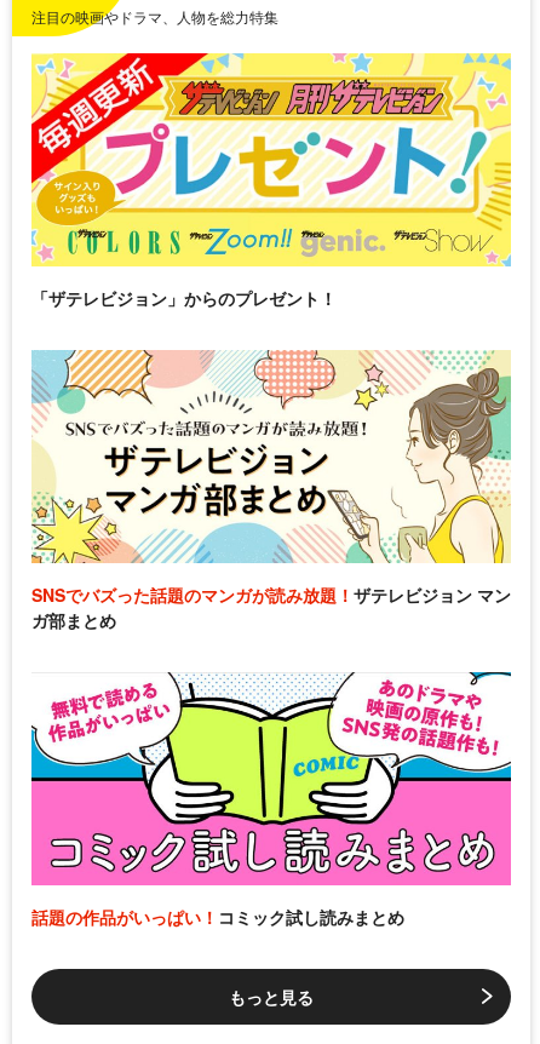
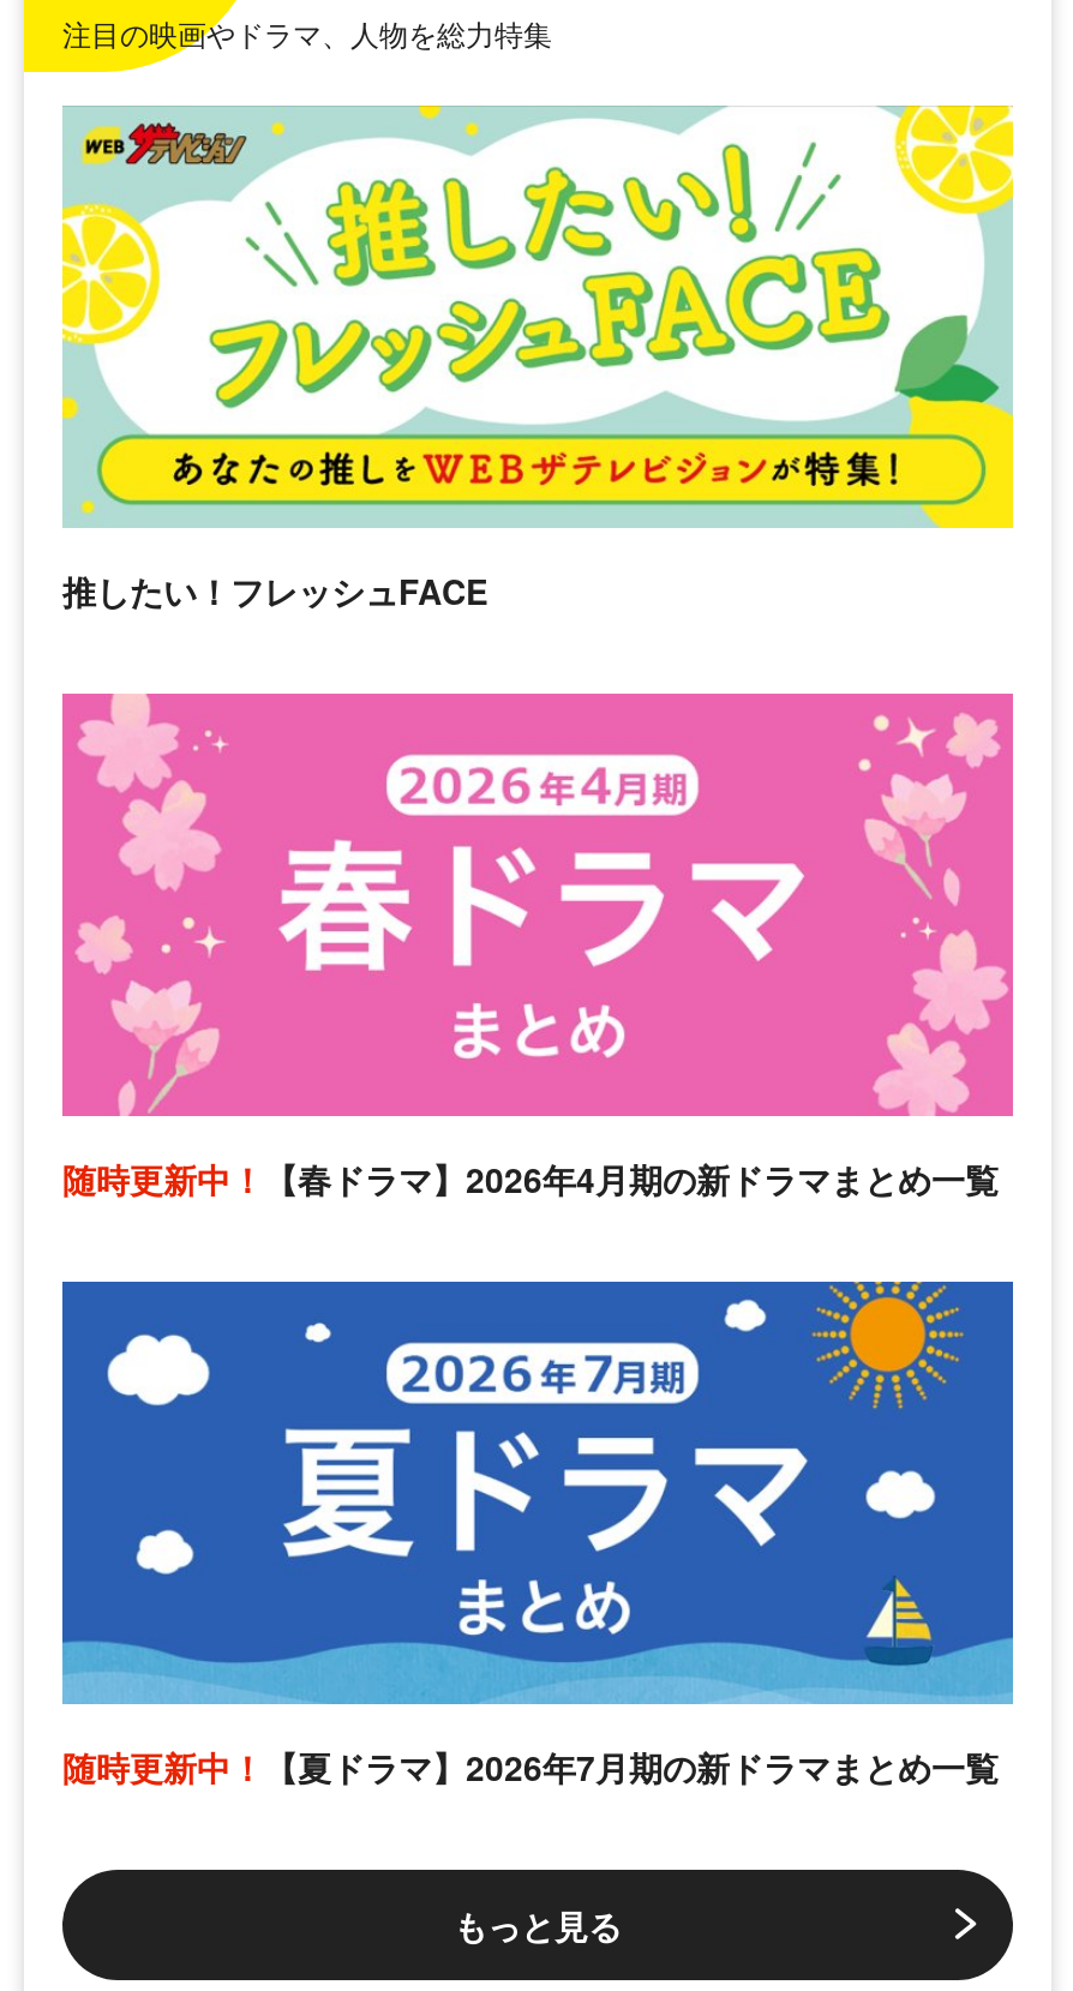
- [image]
- 「ザテレビジョン」からのプレゼント！
+ [image]
+ 推したい！フレッシュFACE

- [image]
- SNSでバズった話題のマンガが読み放題！ザテレビジョン マン
- ガ部まとめ
+ [image]
+ 随時更新中！【春ドラマ】2026年4月期の新ドラマまとめ一覧

- [image]
- 話題の作品がいっぱい！コミック試し読みまとめ
+ [image]
+ 随時更新中！【夏ドラマ】2026年7月期の新ドラマまとめ一覧
